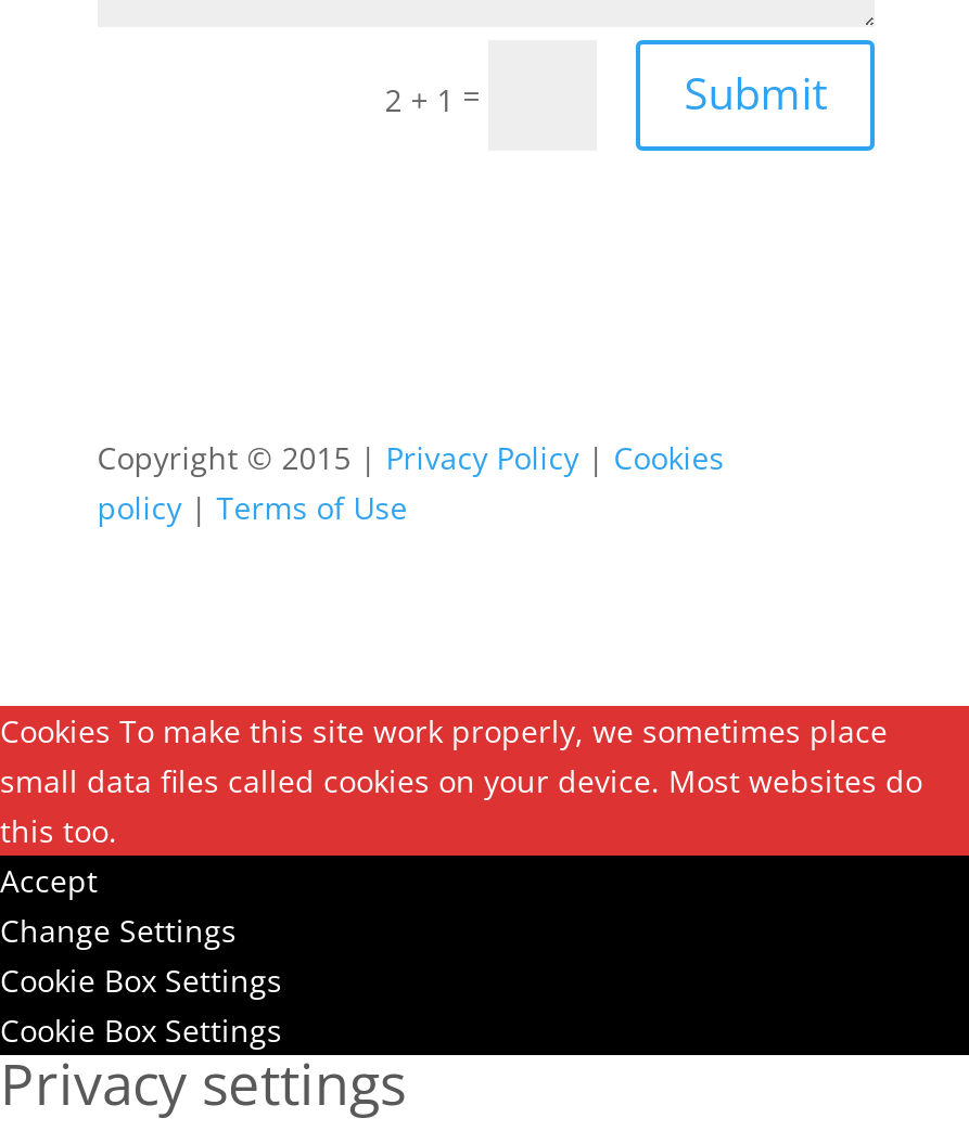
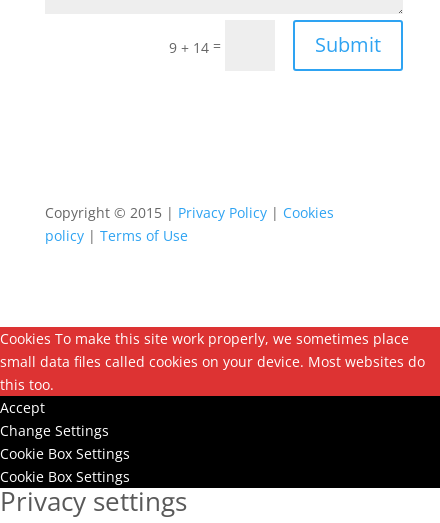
- 2 + 1 =
+ 9 + 14 =
